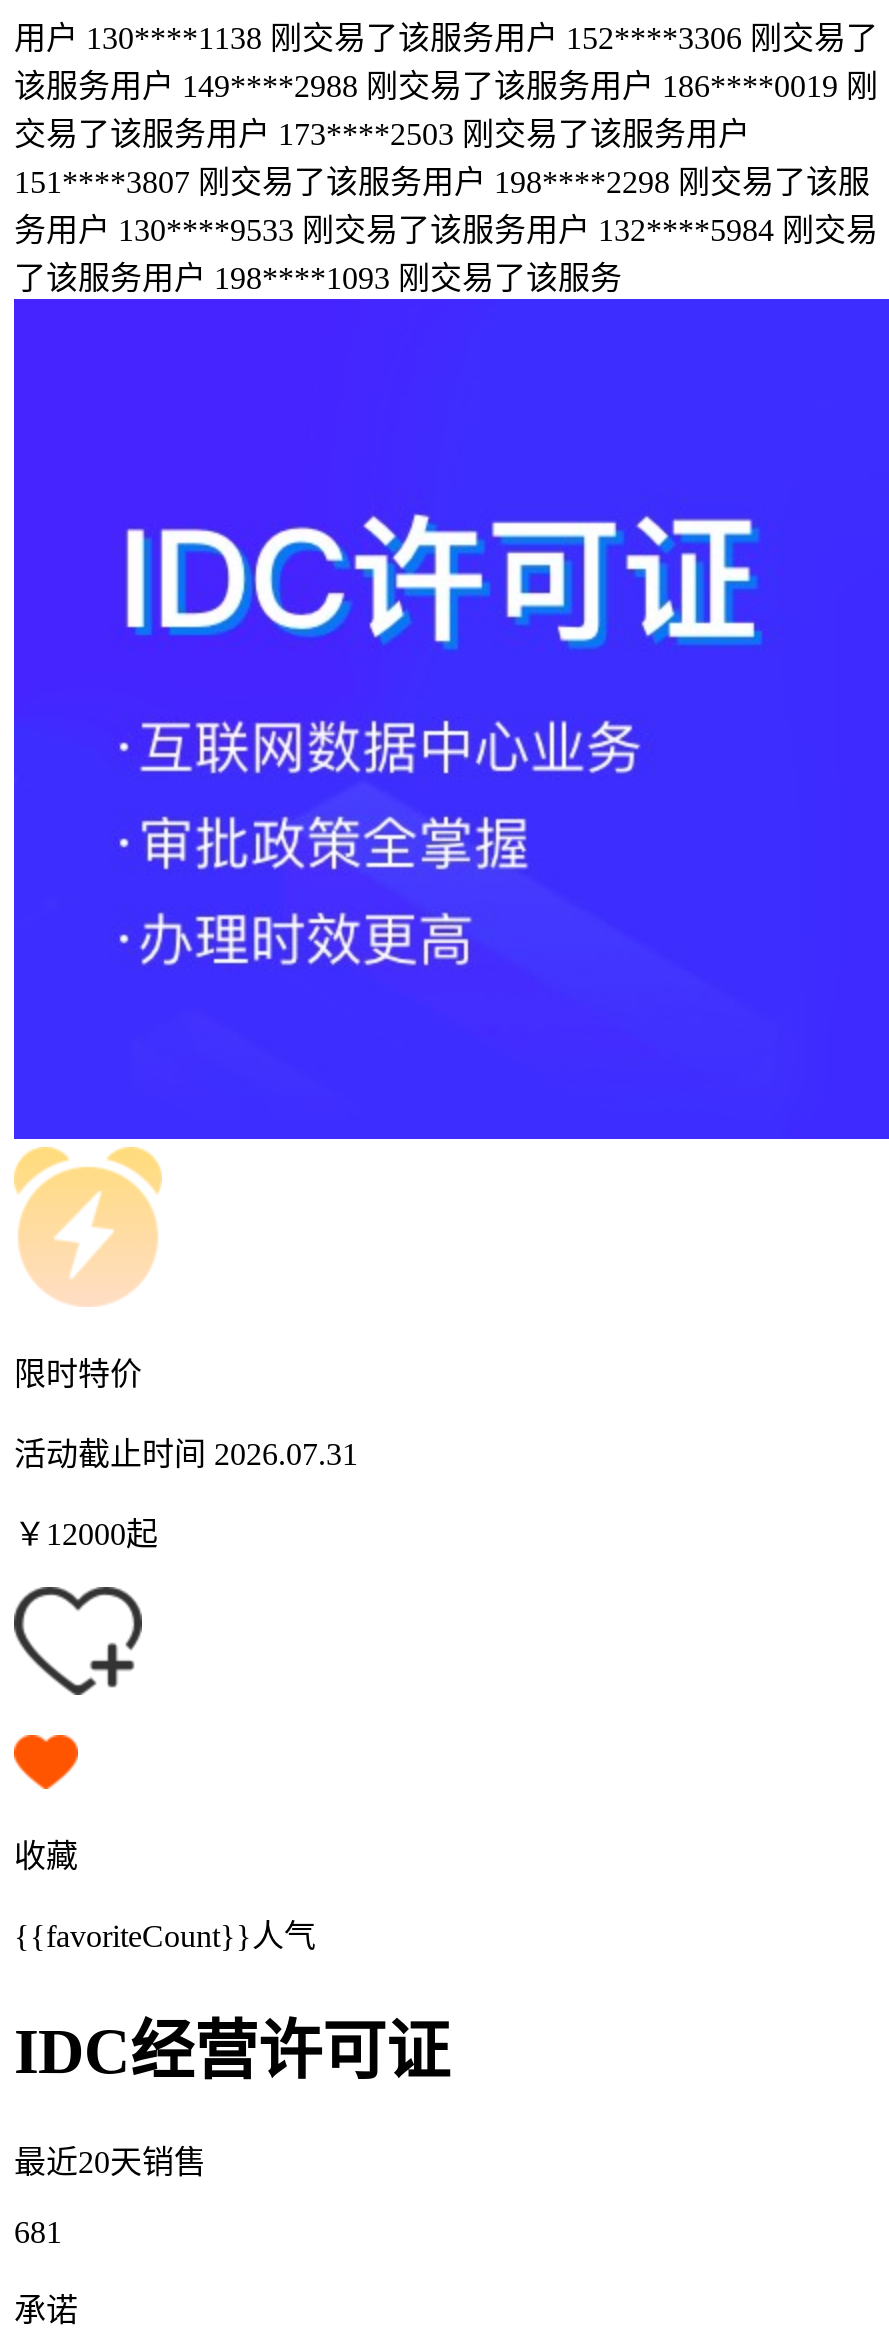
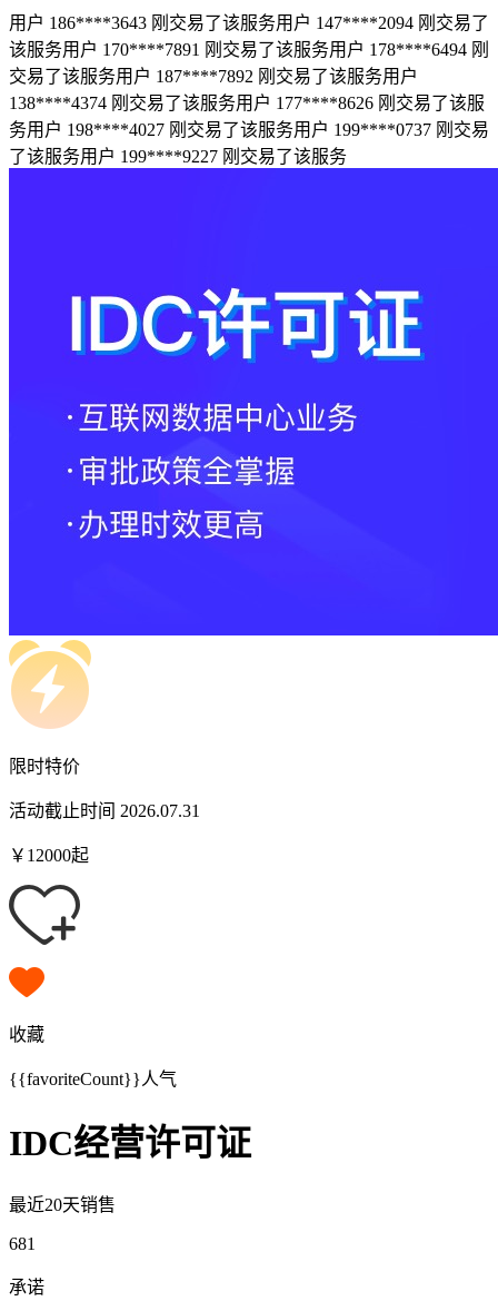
- 用户 130****1138 刚交易了该服务用户 152****3306 刚交易了
+ 用户 186****3643 刚交易了该服务用户 147****2094 刚交易了

- 该服务用户 149****2988 刚交易了该服务用户 186****0019 刚
+ 该服务用户 170****7891 刚交易了该服务用户 178****6494 刚

- 交易了该服务用户 173****2503 刚交易了该服务用户
+ 交易了该服务用户 187****7892 刚交易了该服务用户

- 151****3807 刚交易了该服务用户 198****2298 刚交易了该服
+ 138****4374 刚交易了该服务用户 177****8626 刚交易了该服

- 务用户 130****9533 刚交易了该服务用户 132****5984 刚交易
+ 务用户 198****4027 刚交易了该服务用户 199****0737 刚交易

- 了该服务用户 198****1093 刚交易了该服务
+ 了该服务用户 199****9227 刚交易了该服务
